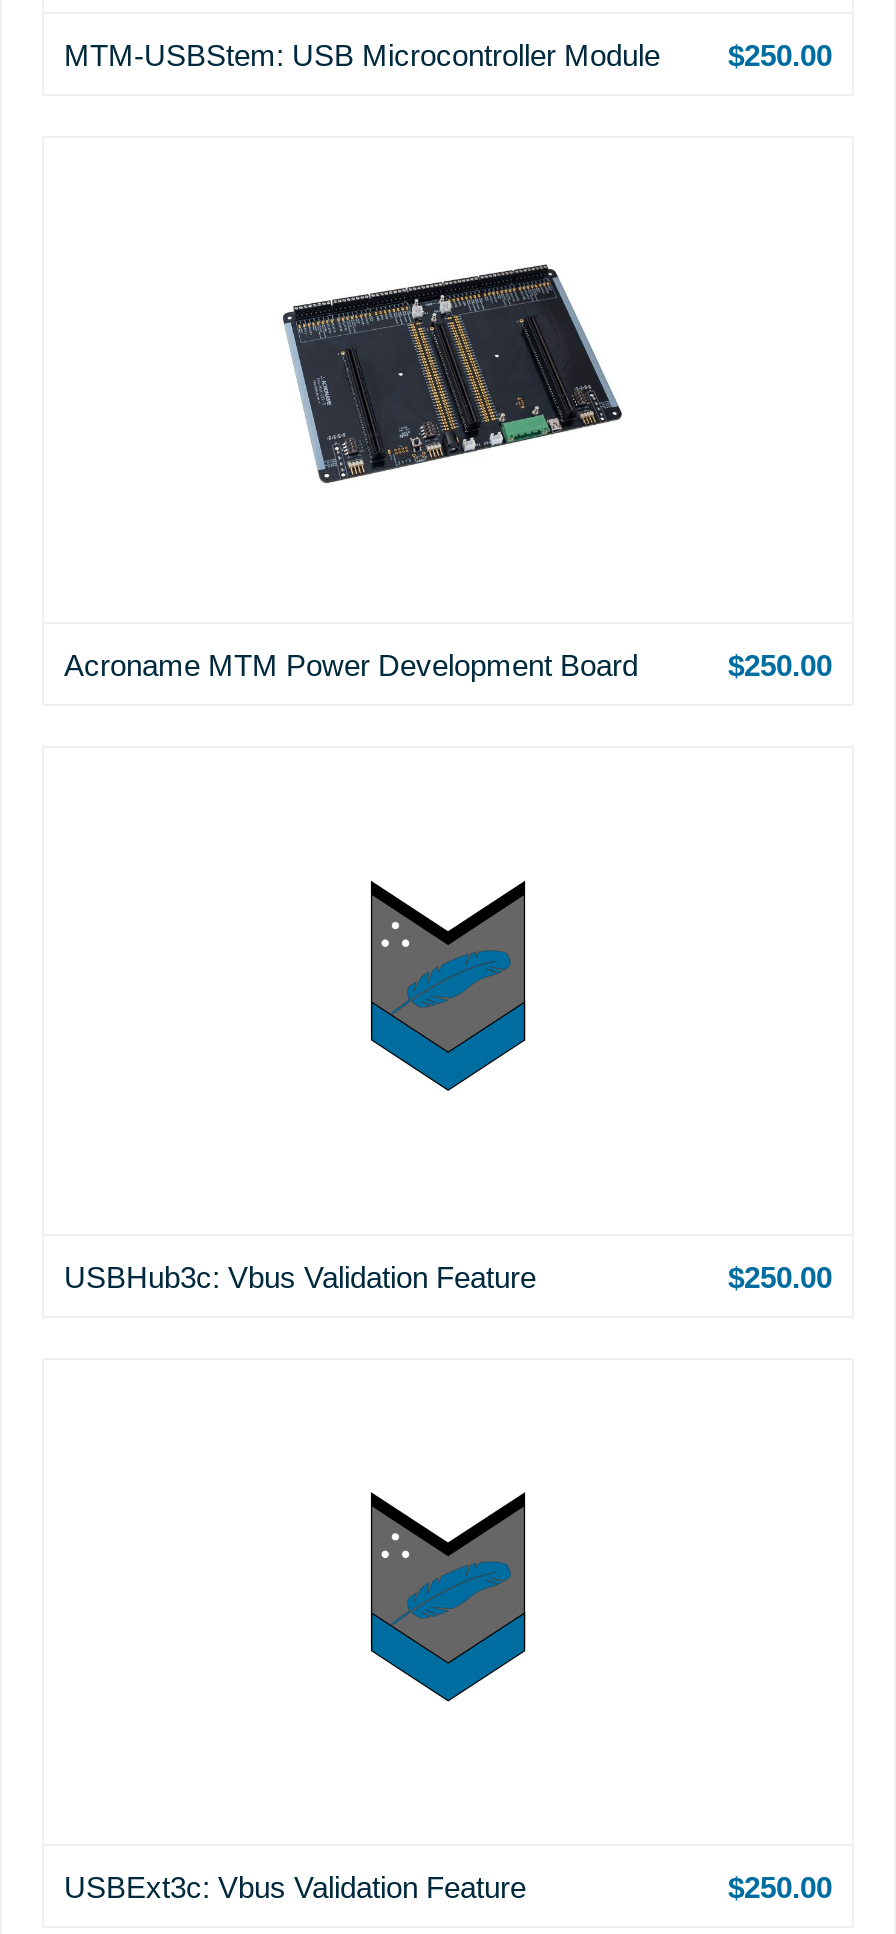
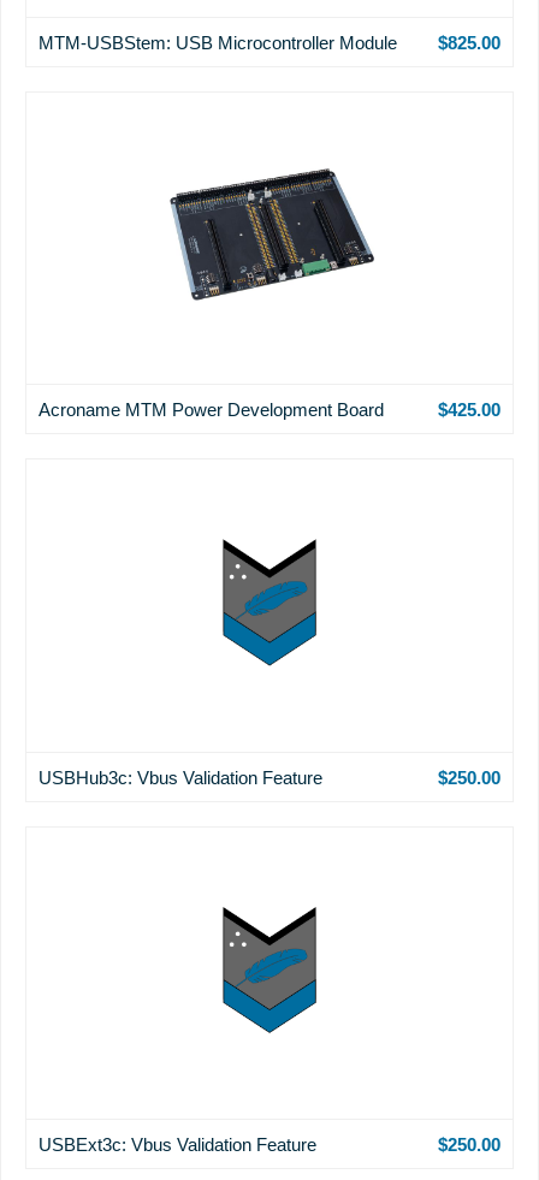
- MTM-USBStem: USB Microcontroller Module $250.00
+ MTM-USBStem: USB Microcontroller Module $825.00

- $250.00
+ $425.00
